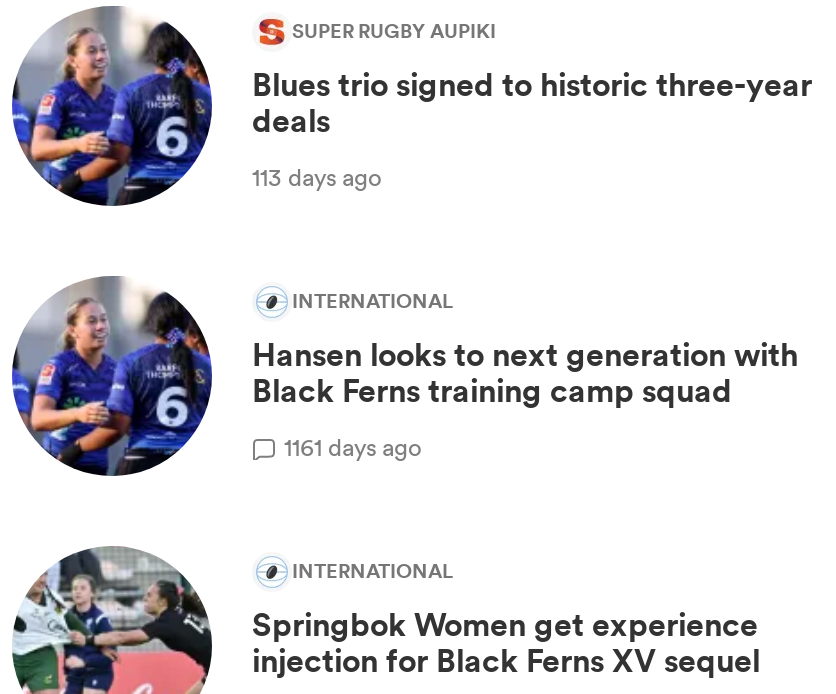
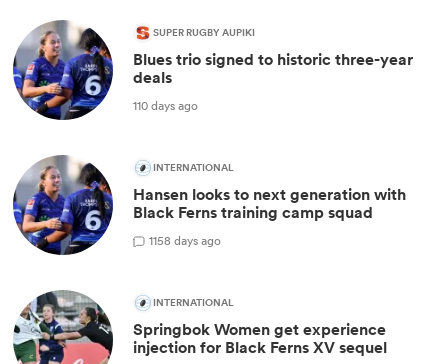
- 113 days ago
+ 110 days ago

- 1161 days ago
+ 1158 days ago
